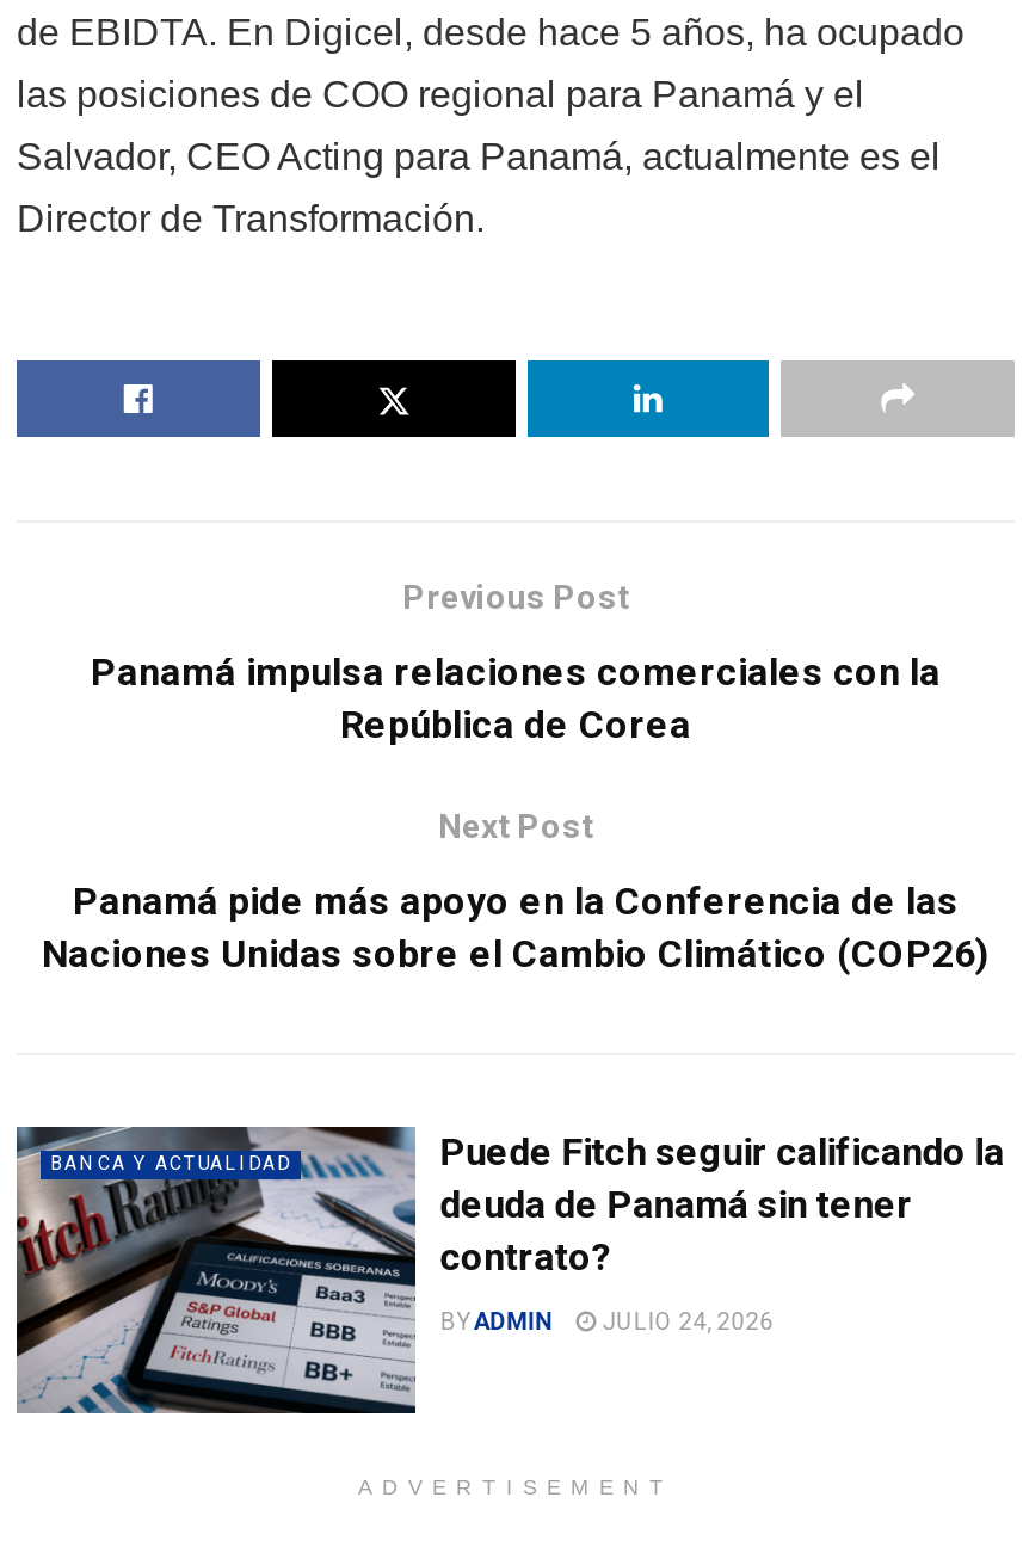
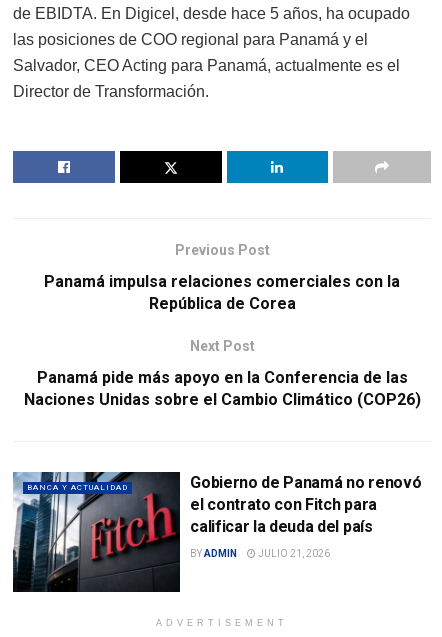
- [image]
- Puede Fitch seguir calificando la
- deuda de Panamá sin tener
- contrato?
+ [image]
+ Gobierno de Panamá no renovó
+ el contrato con Fitch para
+ calificar la deuda del país

- BY ADMIN JULIO 24, 2026
+ BY ADMIN JULIO 21, 2026
